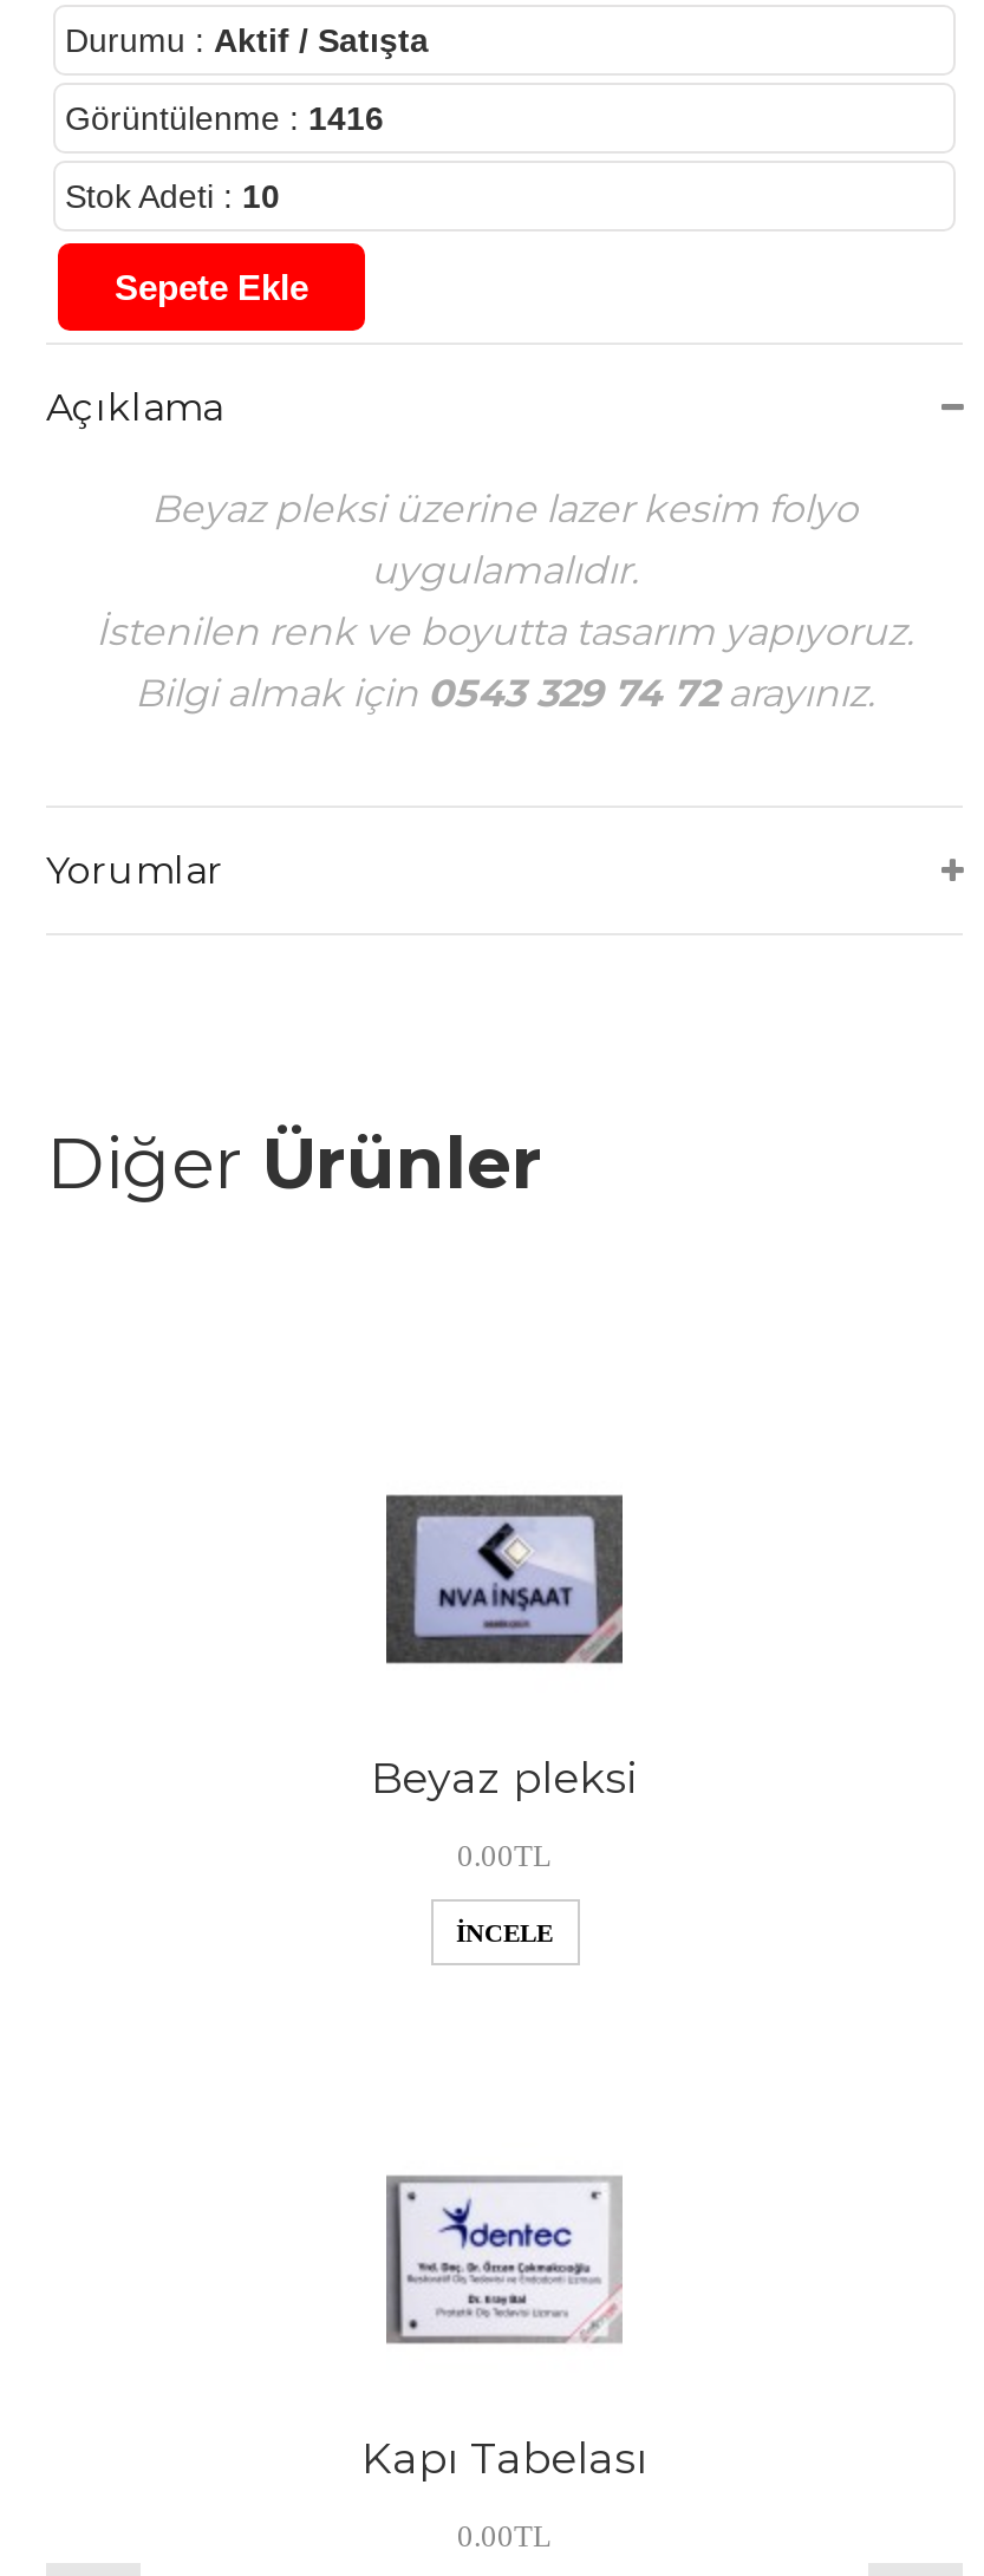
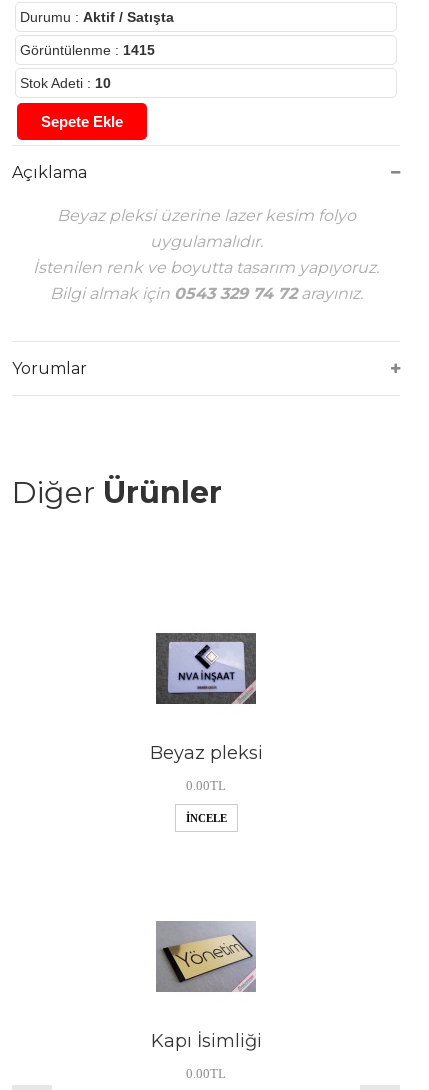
- Görüntülenme: 1416
+ Görüntülenme: 1415

- [image]
- Kapı Tabelası
+ [image]
+ Kapı İsimliği
